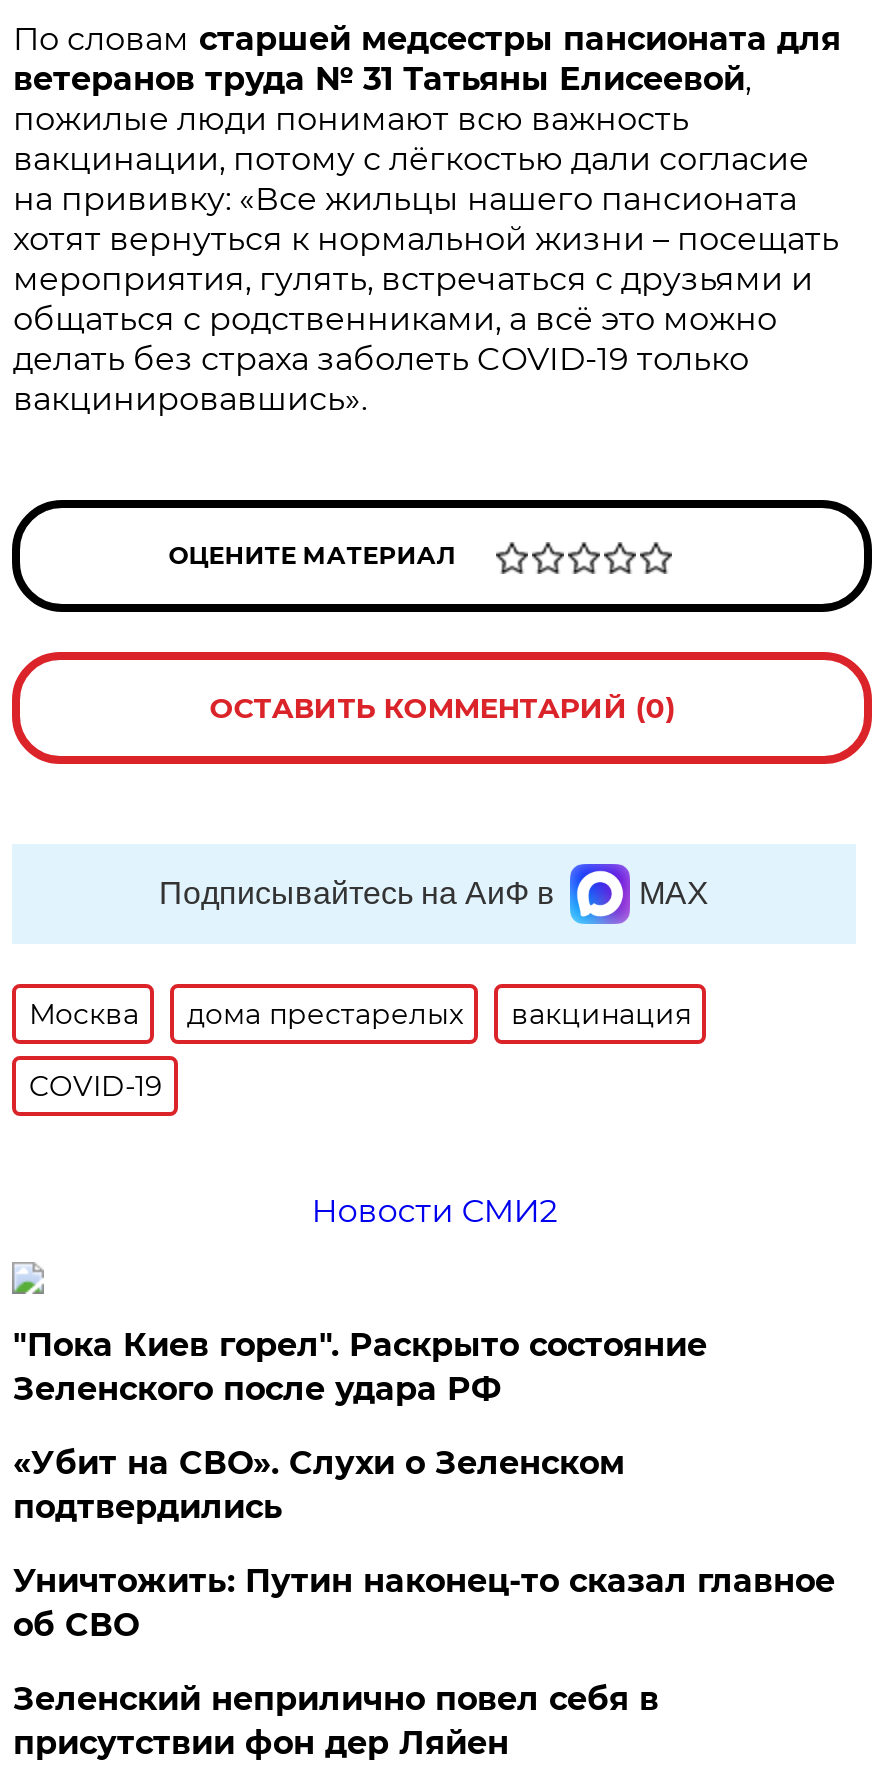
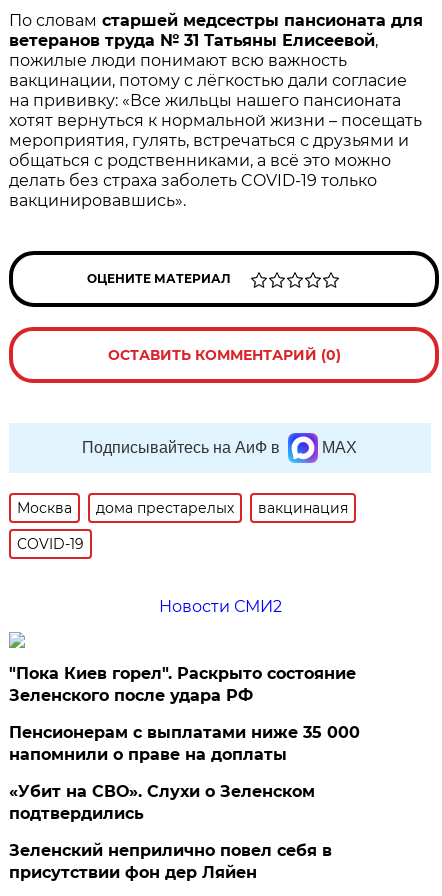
+ Пенсионерам с выплатами ниже 35 000
+ напомнили о праве на доплаты

moved down: «Убит на СВО». Слухи о Зеленском | подтвердились

- Уничтожить: Путин наконец-то сказал главное
- об СВО
